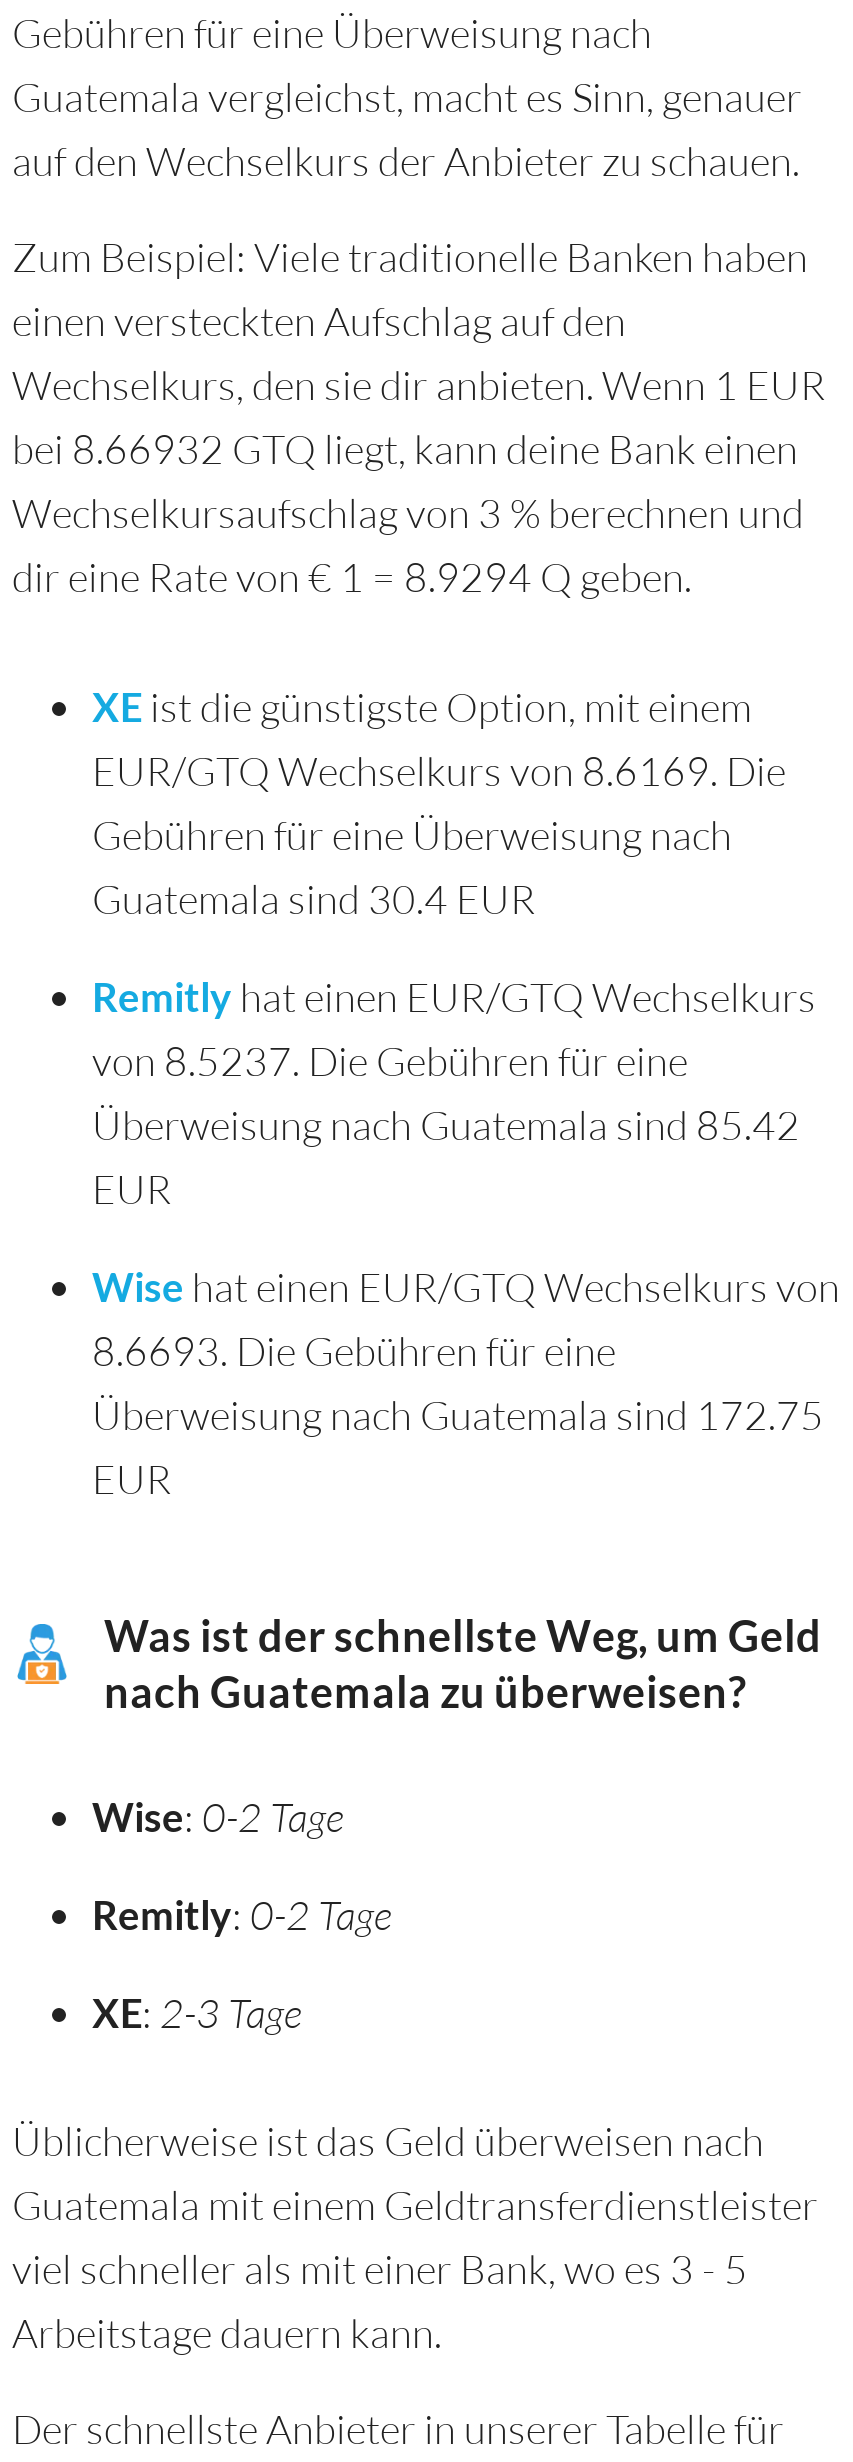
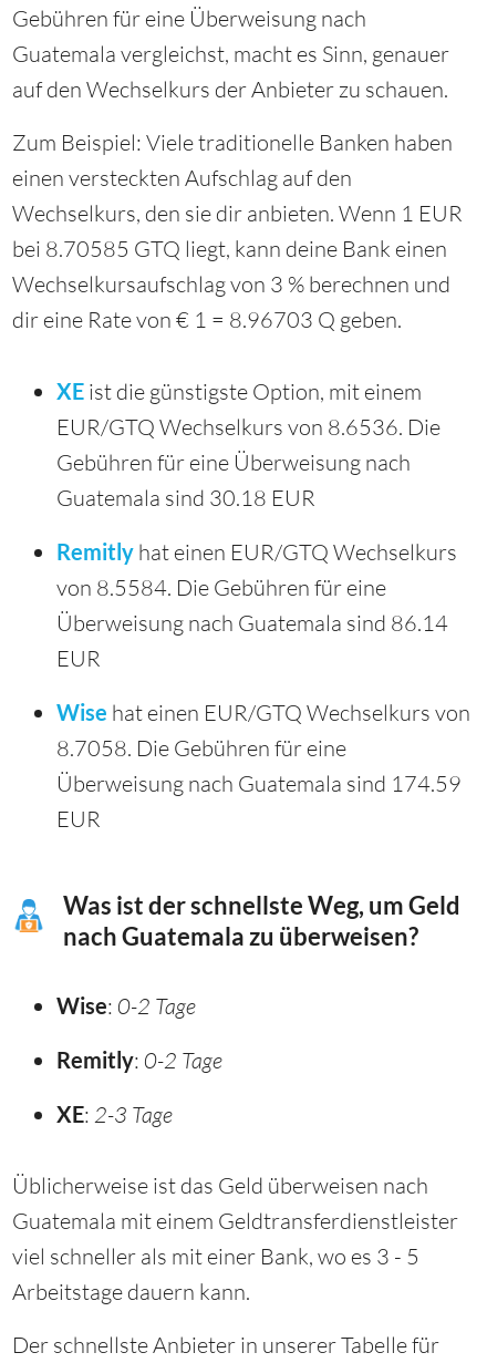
- bei 8.66932 GTQ liegt, kann deine Bank einen
+ bei 8.70585 GTQ liegt, kann deine Bank einen

- dir eine Rate von € 1 = 8.9294 Q geben.
+ dir eine Rate von € 1 = 8.96703 Q geben.

- EUR/GTQ Wechselkurs von 8.6169. Die
+ EUR/GTQ Wechselkurs von 8.6536. Die

- Guatemala sind 30.4 EUR
+ Guatemala sind 30.18 EUR

- von 8.5237. Die Gebühren für eine
+ von 8.5584. Die Gebühren für eine

- Überweisung nach Guatemala sind 85.42
+ Überweisung nach Guatemala sind 86.14

- 8.6693. Die Gebühren für eine
+ 8.7058. Die Gebühren für eine

- Überweisung nach Guatemala sind 172.75
+ Überweisung nach Guatemala sind 174.59
